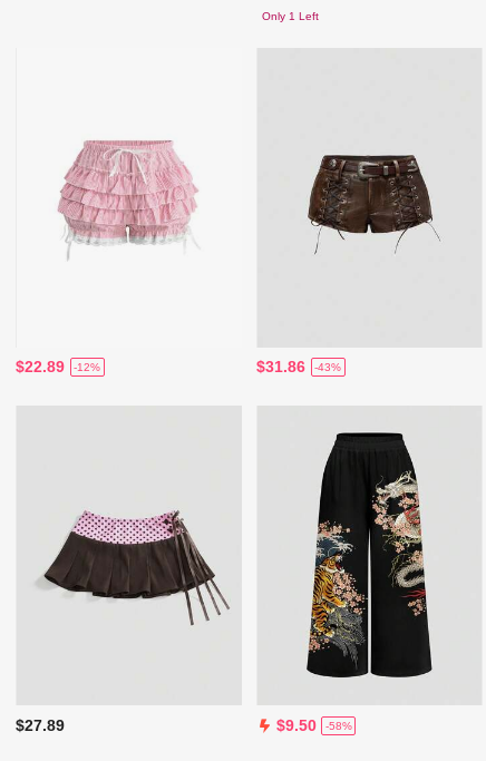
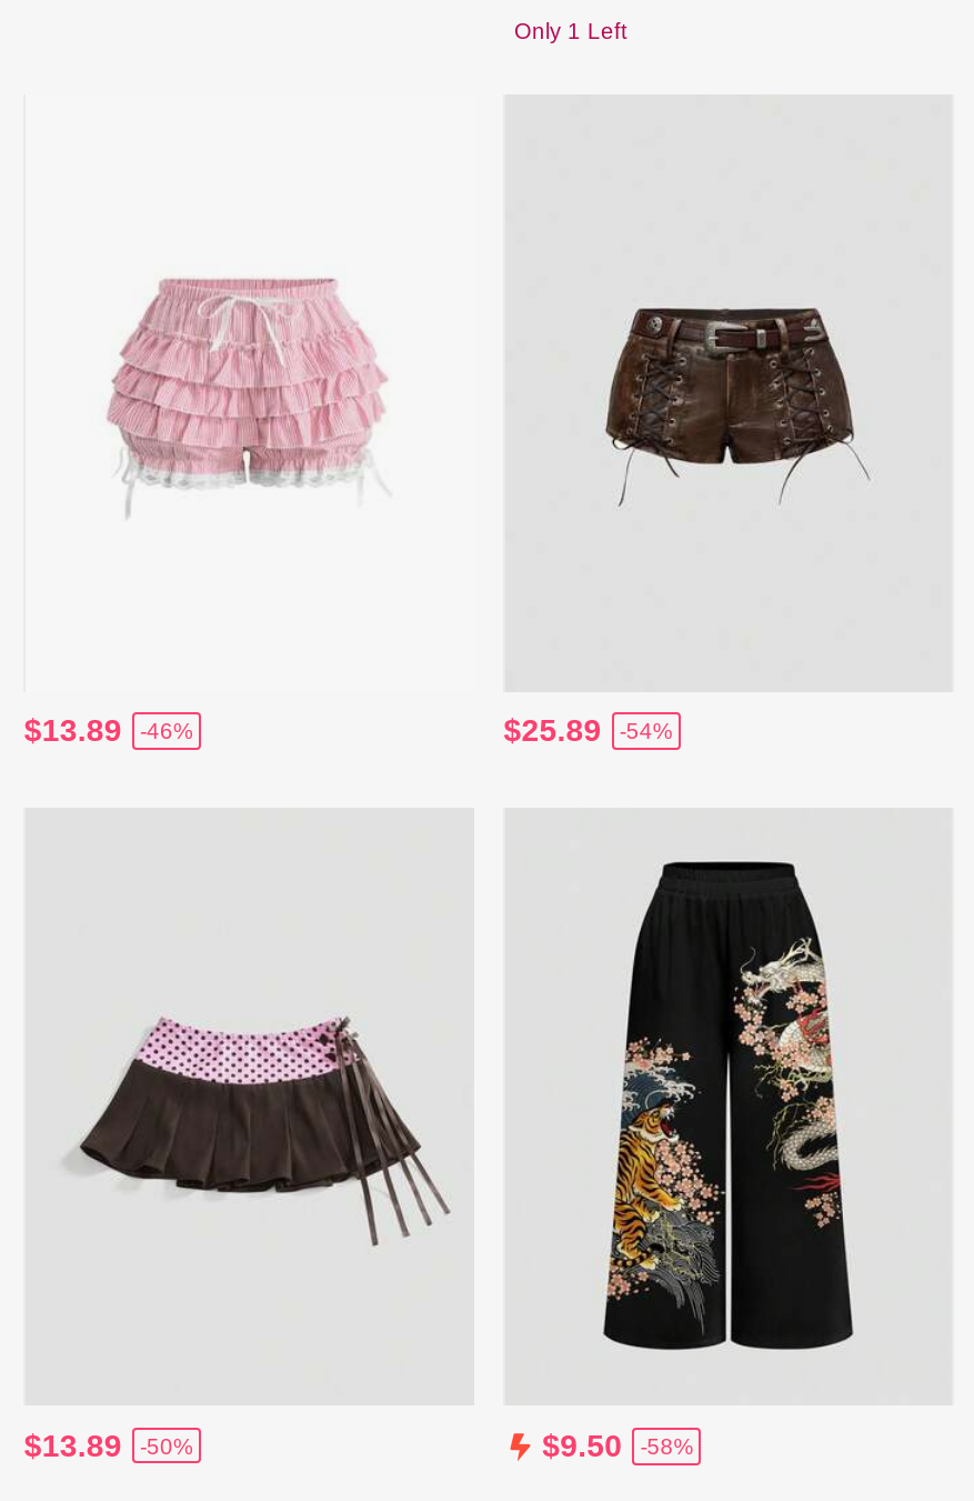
- $22.89
- -12%
- $31.86
- -43%
+ $13.89
+ -46%
+ $25.89
+ -54%

- $27.89
+ $13.89
+ -50%
